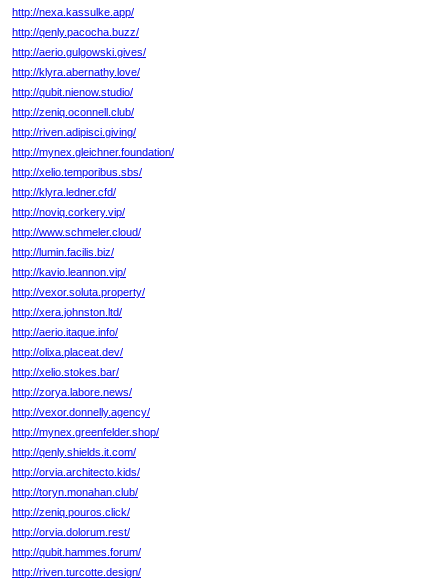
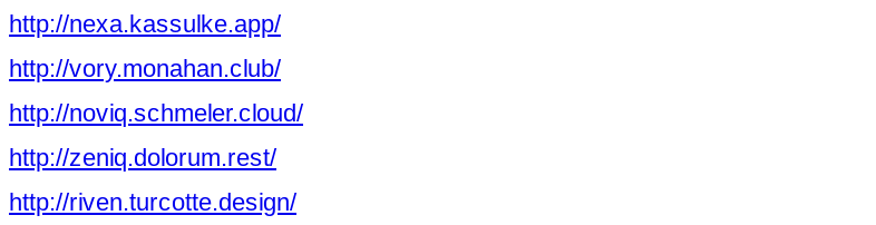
- http://qenly.pacocha.buzz/
- http://aerio.gulgowski.gives/
- http://klyra.abernathy.love/
- http://qubit.nienow.studio/
- http://zeniq.oconnell.club/
- http://riven.adipisci.giving/
- http://mynex.gleichner.foundation/
- http://xelio.temporibus.sbs/
- http://klyra.ledner.cfd/
- http://noviq.corkery.vip/
- http://www.schmeler.cloud/
- http://lumin.facilis.biz/
- http://kavio.leannon.vip/
- http://vexor.soluta.property/
- http://xera.johnston.ltd/
- http://aerio.itaque.info/
- http://olixa.placeat.dev/
- http://xelio.stokes.bar/
- http://zorya.labore.news/
- http://vexor.donnelly.agency/
- http://mynex.greenfelder.shop/
- http://qenly.shields.it.com/
- http://orvia.architecto.kids/
- http://toryn.monahan.club/
- http://zeniq.pouros.click/
- http://orvia.dolorum.rest/
- http://qubit.hammes.forum/
+ http://vory.monahan.club/
+ http://noviq.schmeler.cloud/
+ http://zeniq.dolorum.rest/
